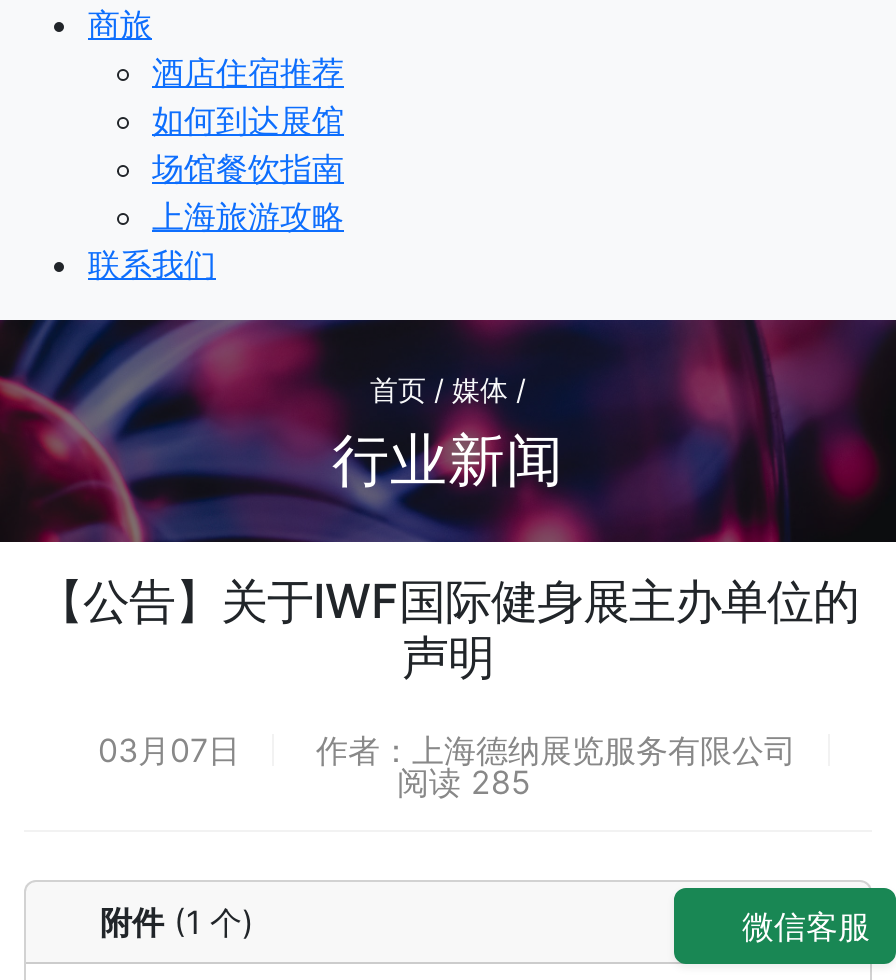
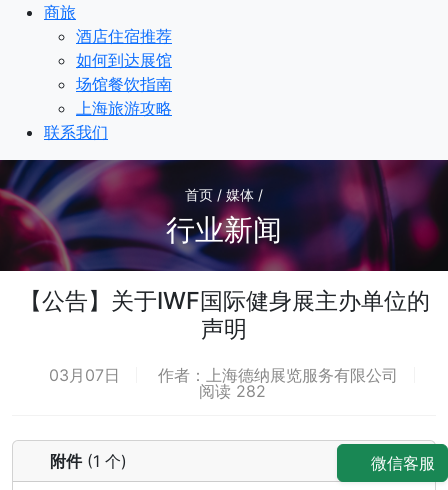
- 阅读 285
+ 阅读 282
